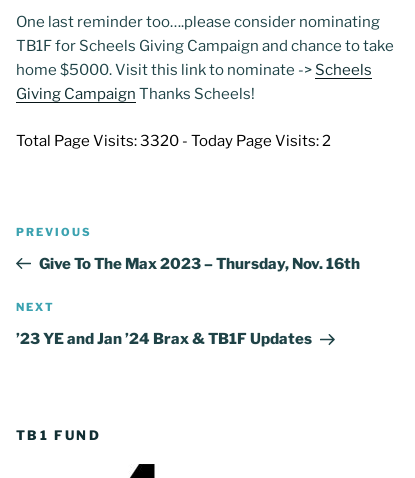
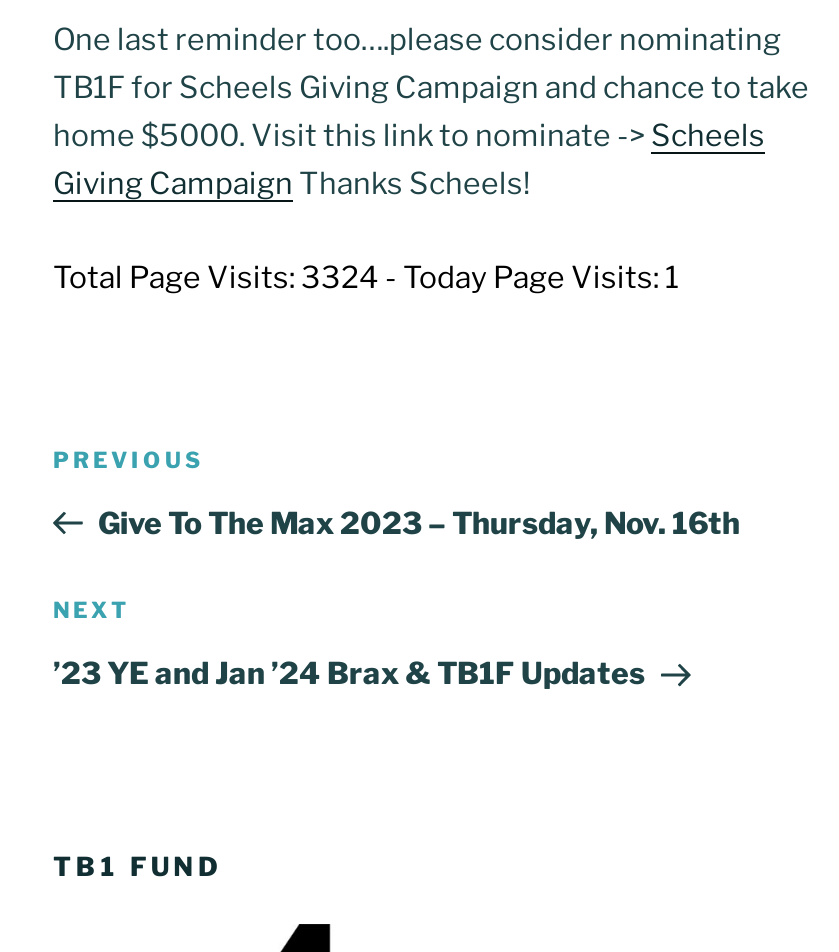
- Total Page Visits: 3320 - Today Page Visits: 2
+ Total Page Visits: 3324 - Today Page Visits: 1
